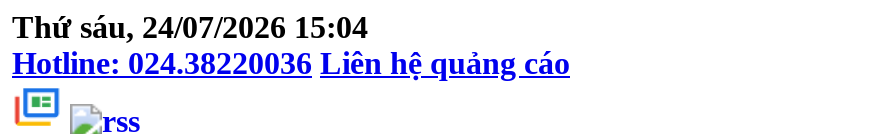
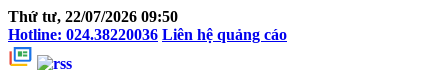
- Thứ sáu, 24/07/2026 15:04
+ Thứ tư, 22/07/2026 09:50
